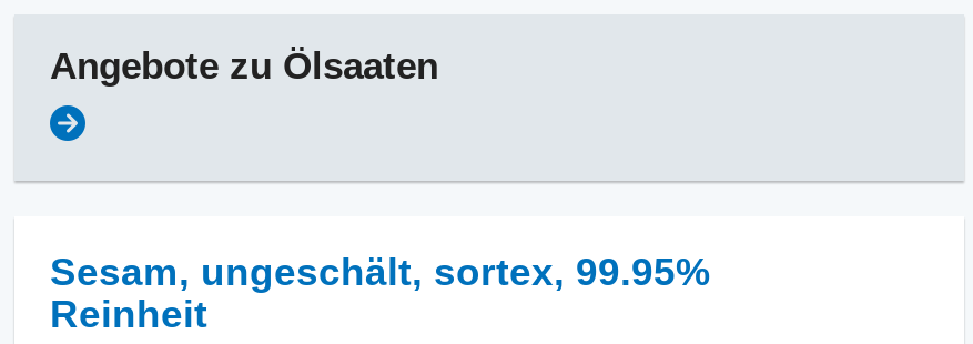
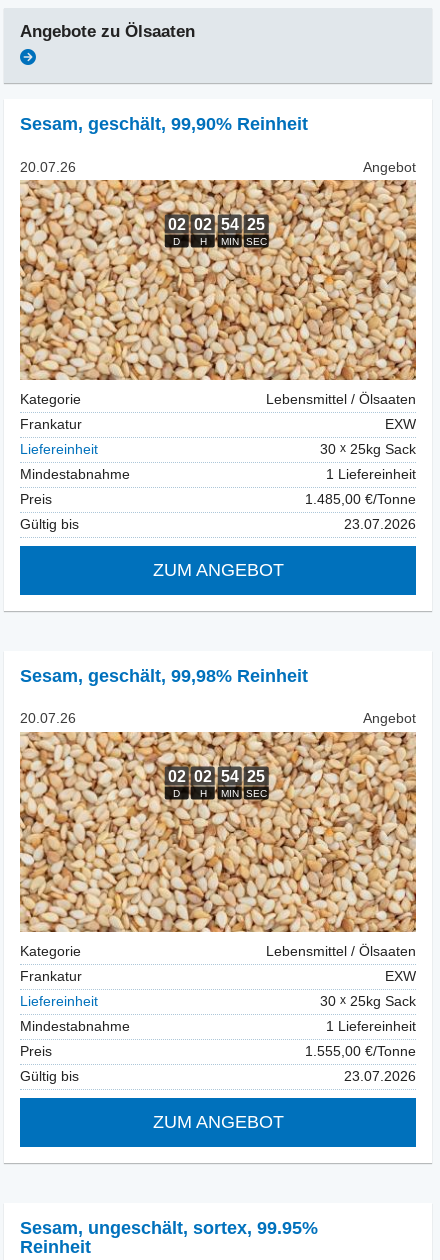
+ [image]
+ Kategorie
+ Lebensmittel / Ölsaaten
+ Frankatur
+ EXW
+ Liefereinheit
+ 30 25kg Sack
+ Mindestabnahme
+ 1 Liefereinheit
+ Preis
+ 1.485,00 €/Tonne
+ Gültig bis
+ 23.07.2026
+ ZUM ANGEBOT

+ [image]
+ Kategorie
+ Lebensmittel / Ölsaaten
+ Frankatur
+ EXW
+ Liefereinheit
+ 30 25kg Sack
+ Mindestabnahme
+ 1 Liefereinheit
+ Preis
+ 1.555,00 €/Tonne
+ Gültig bis
+ 23.07.2026
+ ZUM ANGEBOT

+ Sesam, geschält, 99,90% Reinheit
+ 20.07.26
+ Angebot

+ Sesam, geschält, 99,98% Reinheit
+ 20.07.26
+ Angebot
